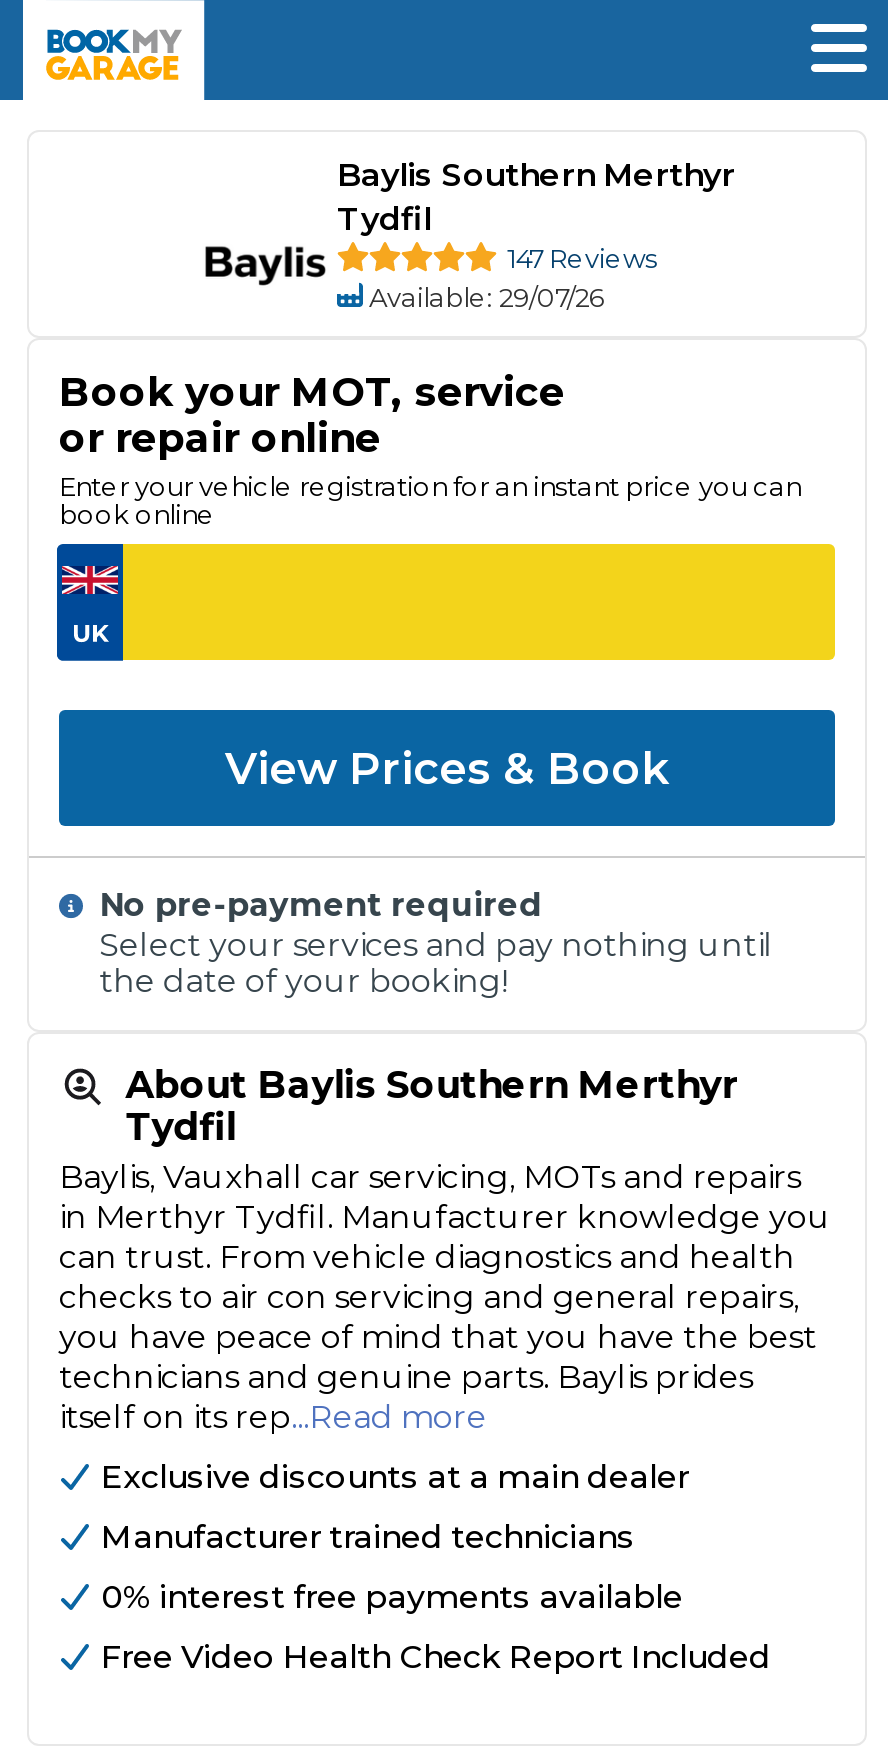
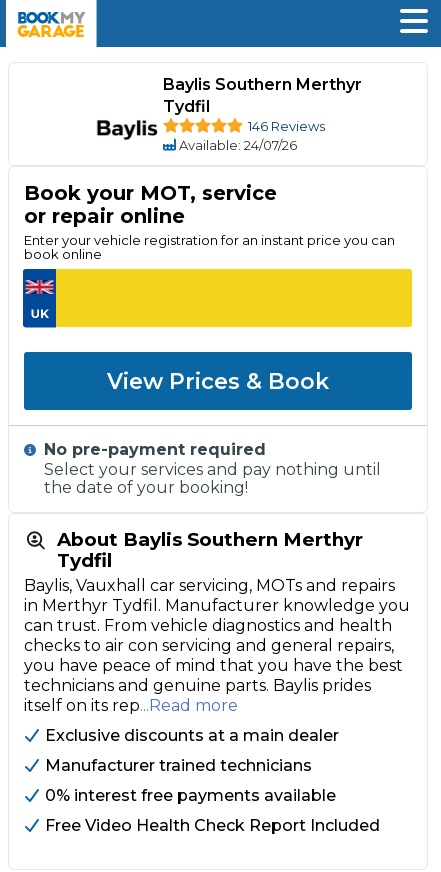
- 147 Reviews
+ 146 Reviews

- Available: 29/07/26
+ Available: 24/07/26
